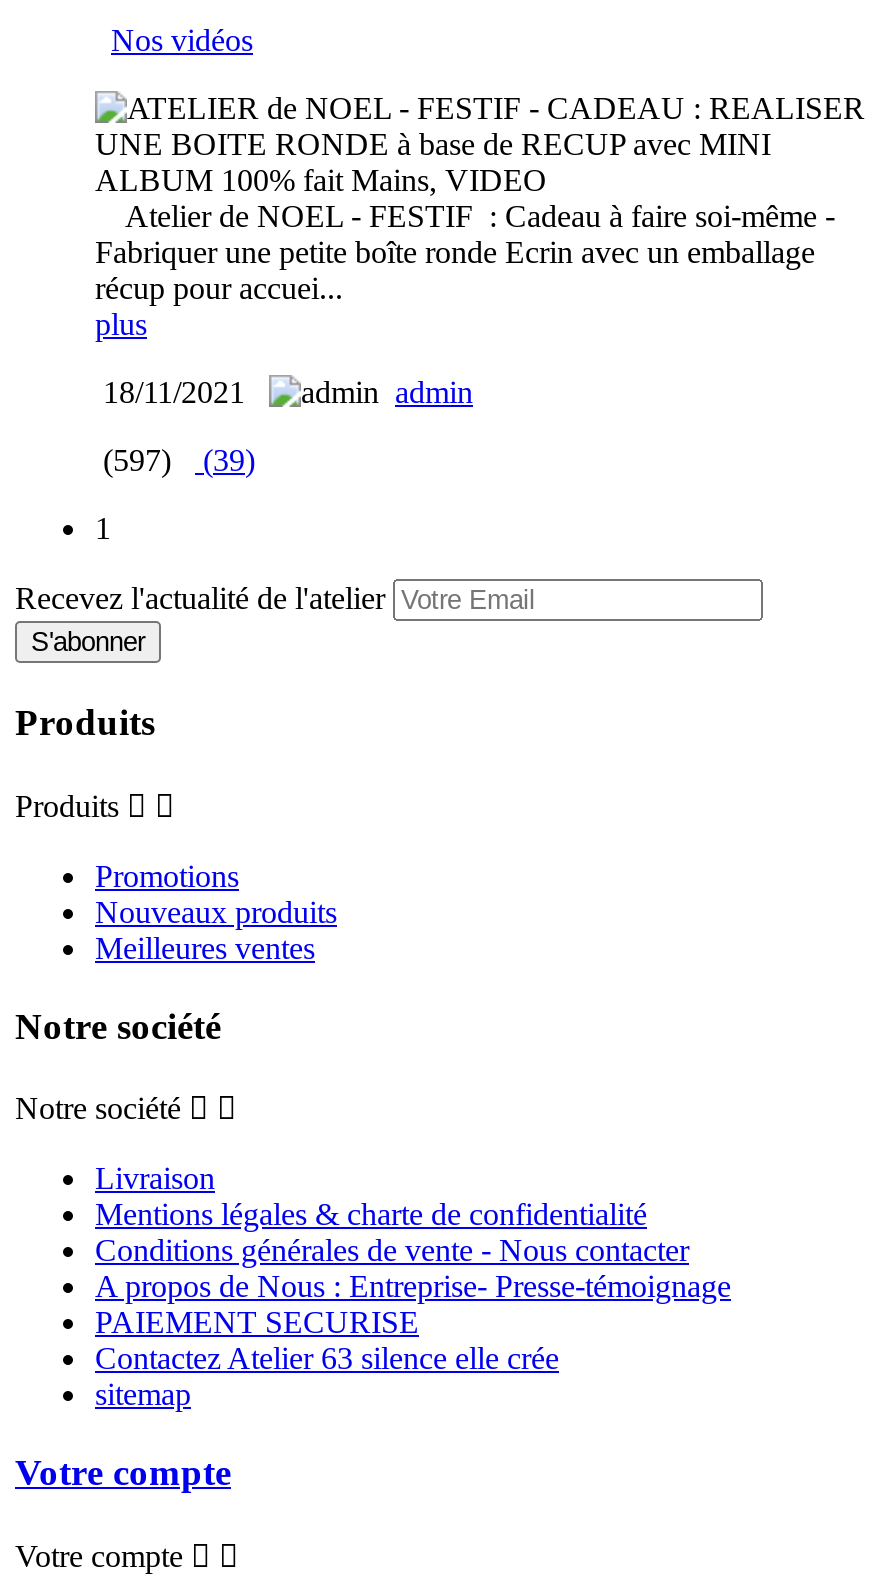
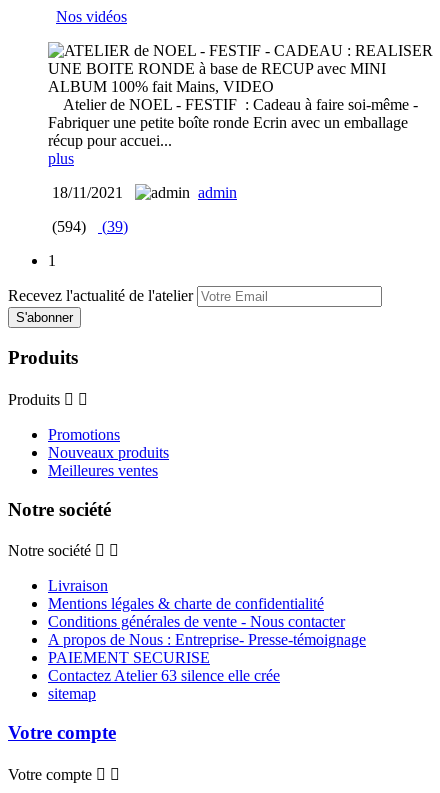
- (597) (39)
+ (594) (39)
